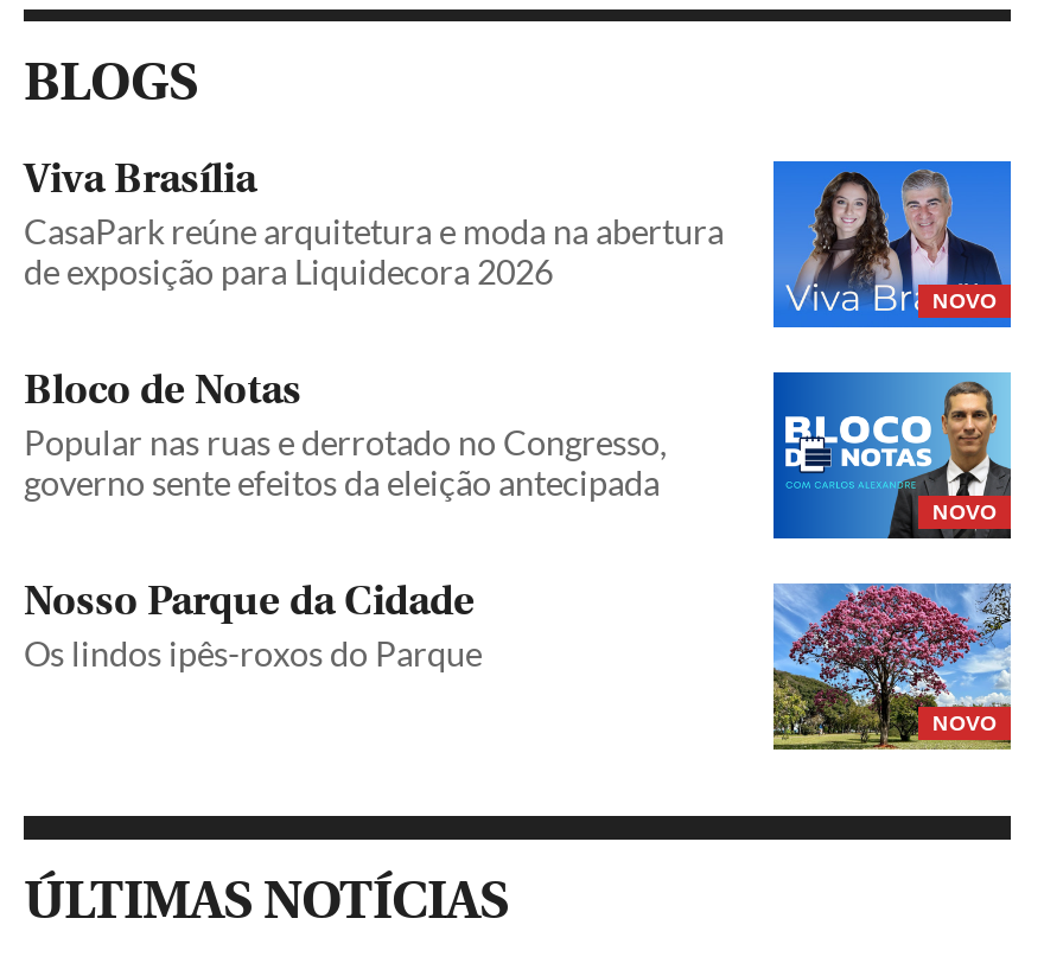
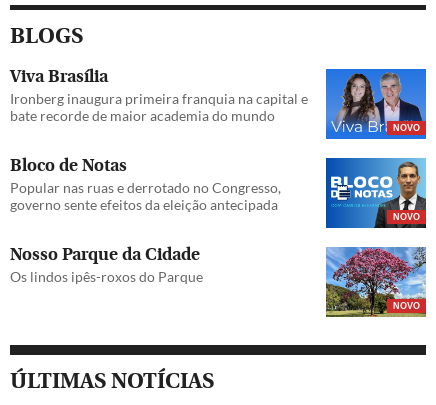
- CasaPark reúne arquitetura e moda na abertura
- de exposição para Liquidecora 2026
+ Ironberg inaugura primeira franquia na capital e
+ bate recorde de maior academia do mundo
